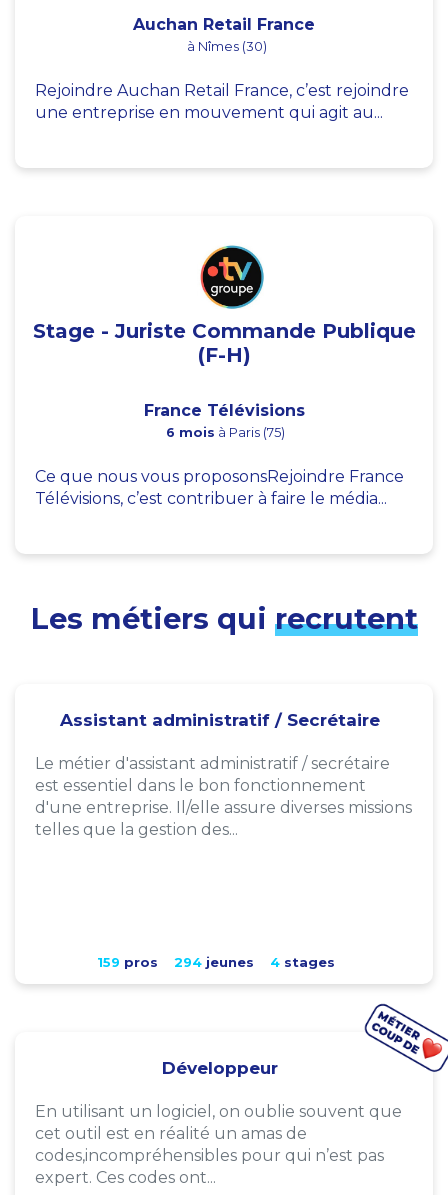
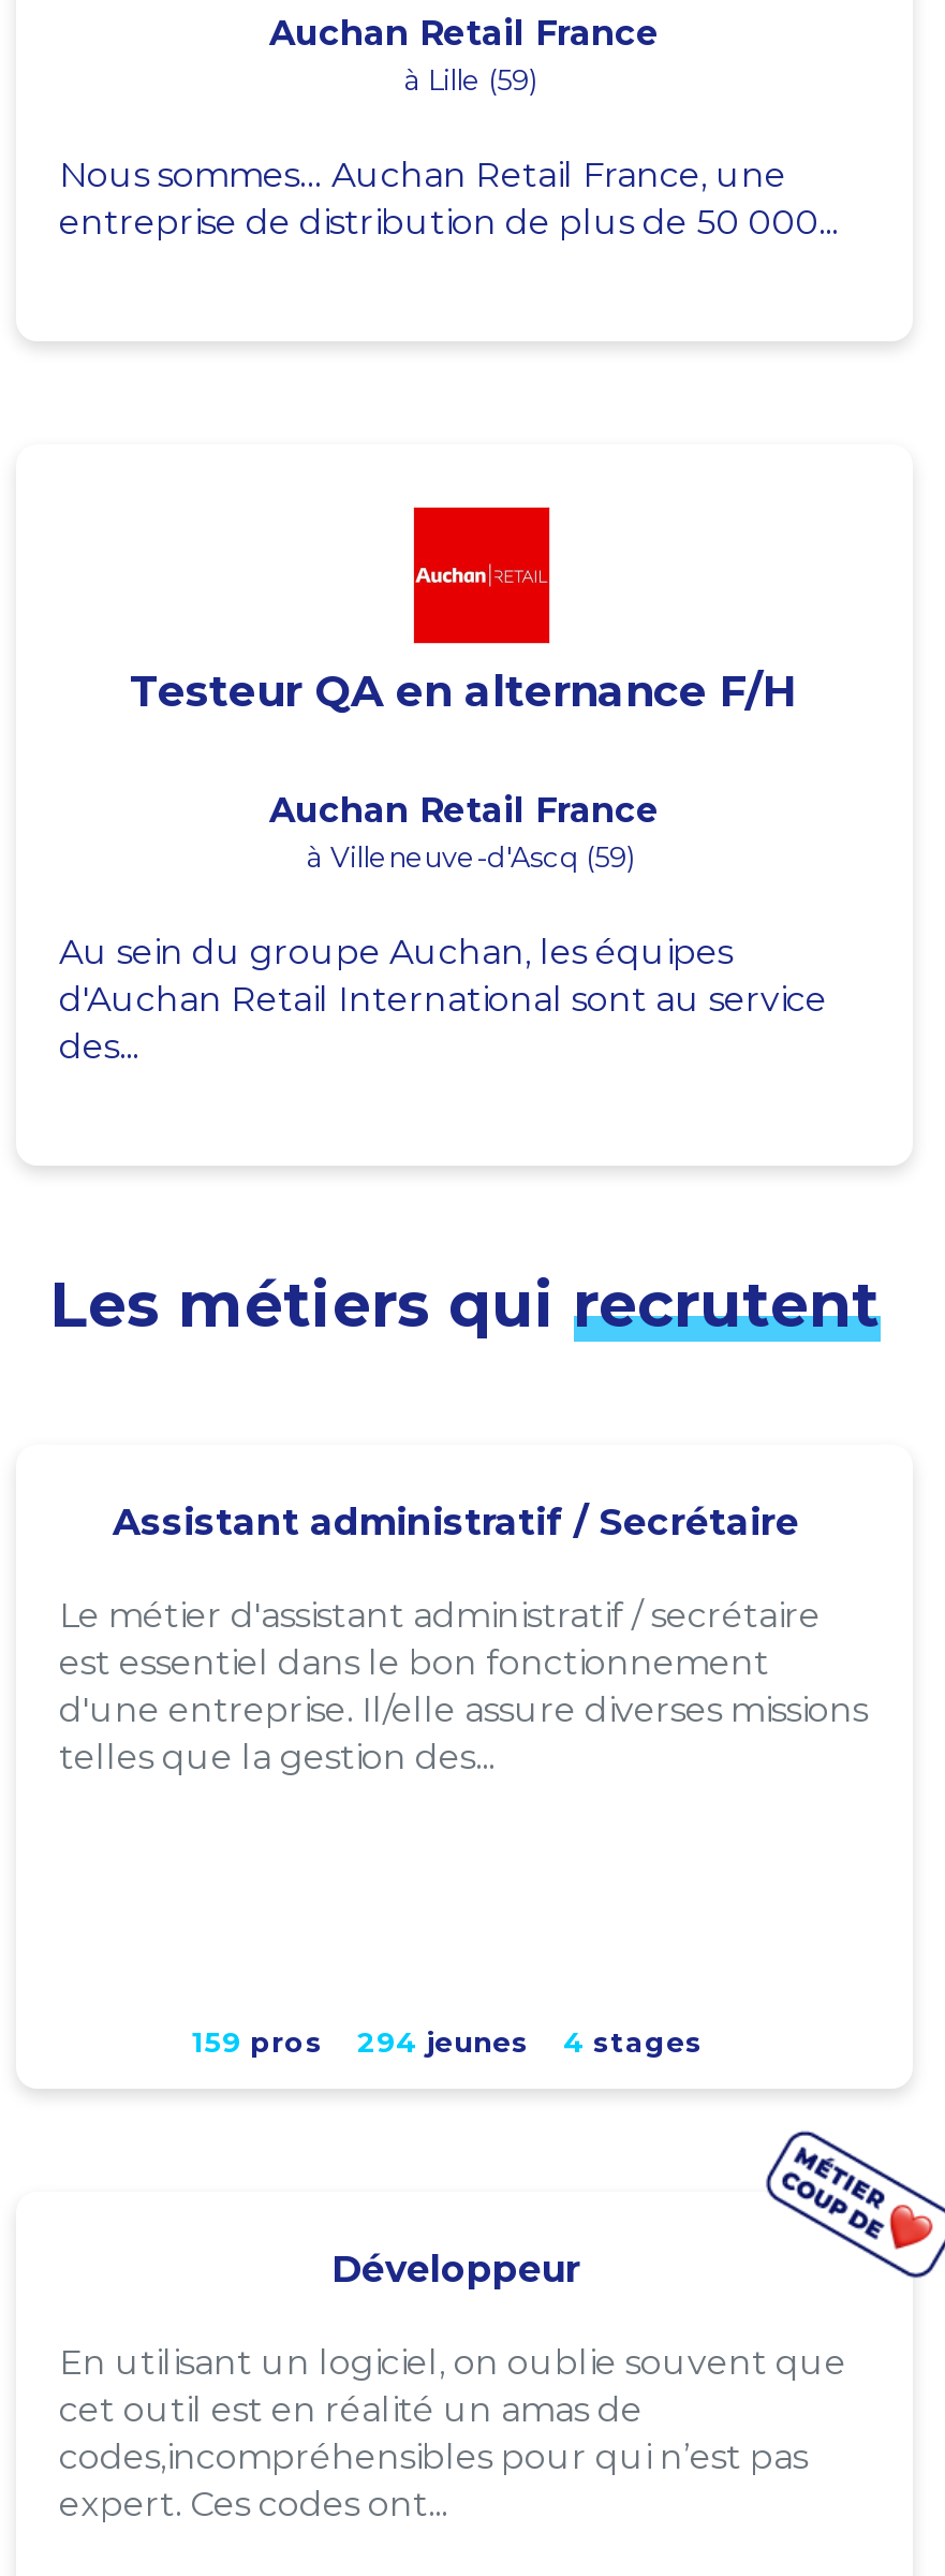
- à Nîmes (30)
+ à Lille (59)

- Rejoindre Auchan Retail France, c’est rejoindre
- une entreprise en mouvement qui agit au...
+ Nous sommes… Auchan Retail France, une
+ entreprise de distribution de plus de 50 000...

- [image]
- Stage - Juriste Commande Publique
- (F-H)
+ [image]
+ Testeur QA en alternance F/H

- France Télévisions
- 6 mois à Paris (75)
+ Auchan Retail France
+ à Villeneuve-d'Ascq (59)

- Ce que nous vous proposonsRejoindre France
- Télévisions, c’est contribuer à faire le média...
+ Au sein du groupe Auchan, les équipes
+ d'Auchan Retail International sont au service
+ des...
